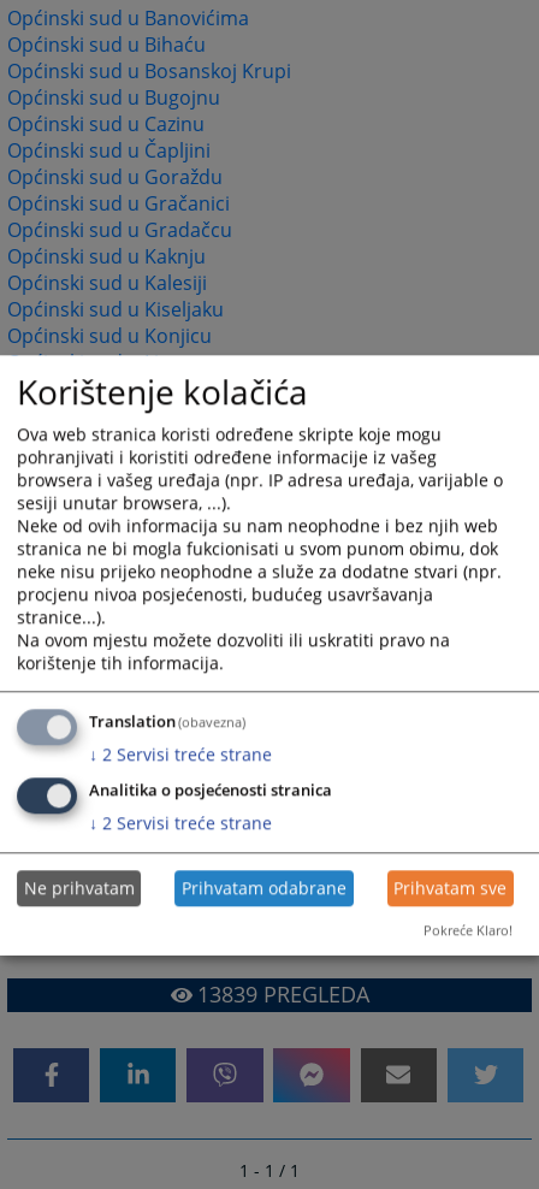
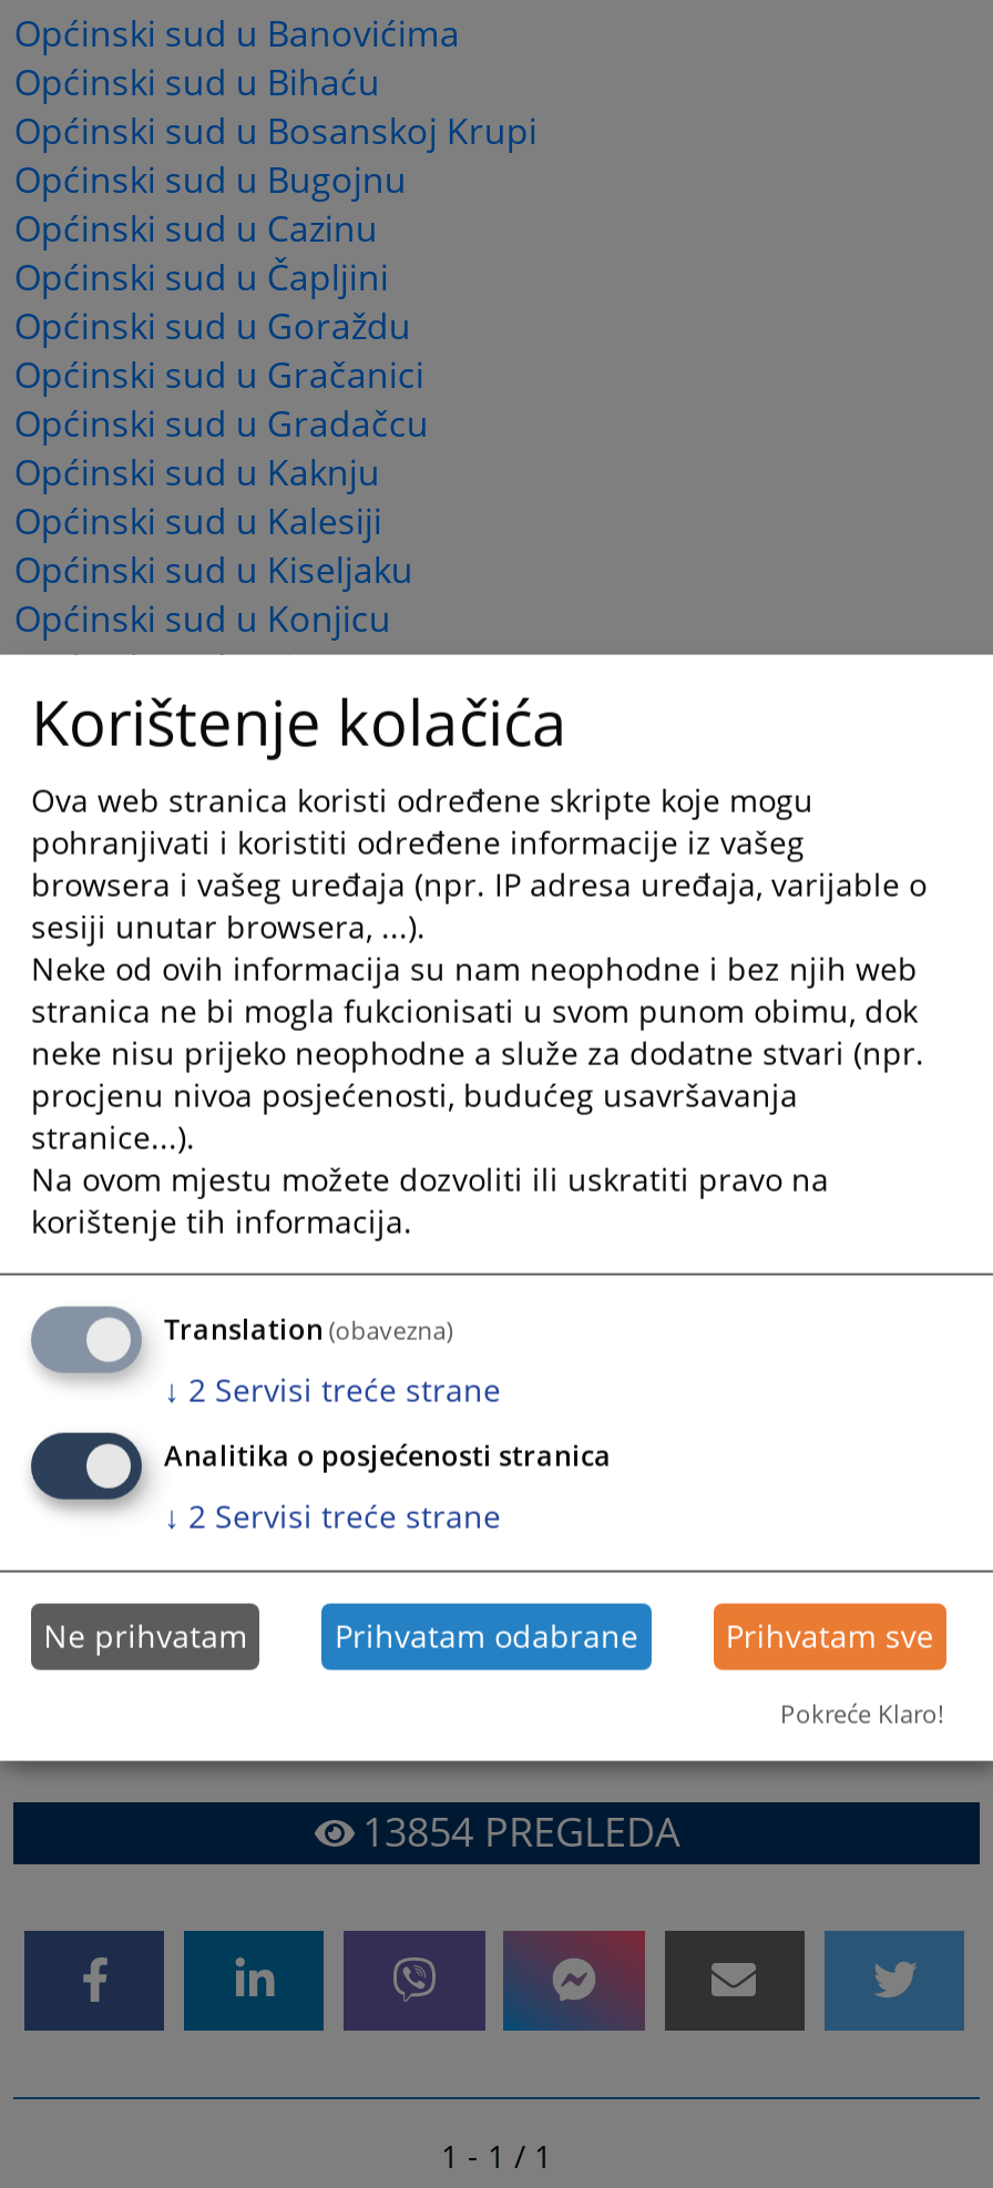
- 13839 PREGLEDA
+ 13854 PREGLEDA
